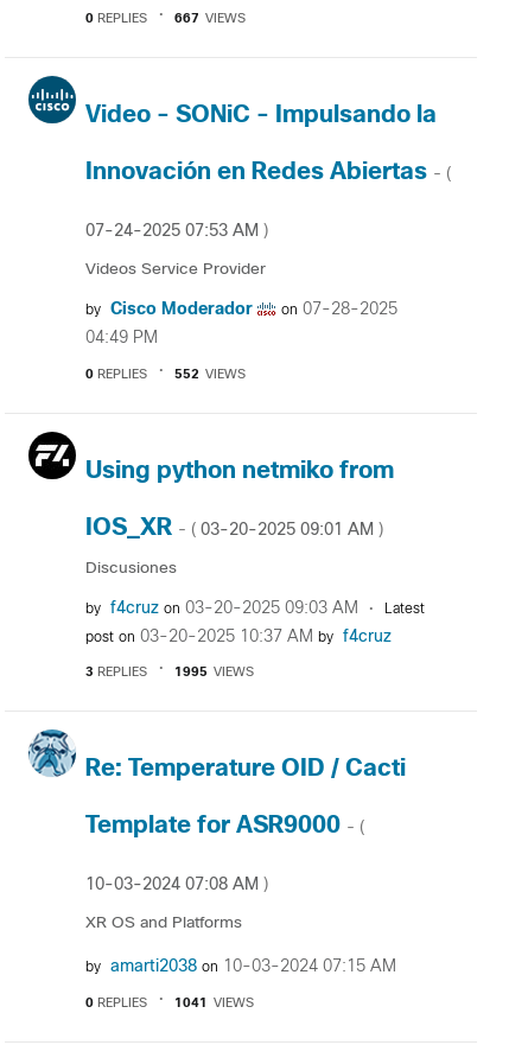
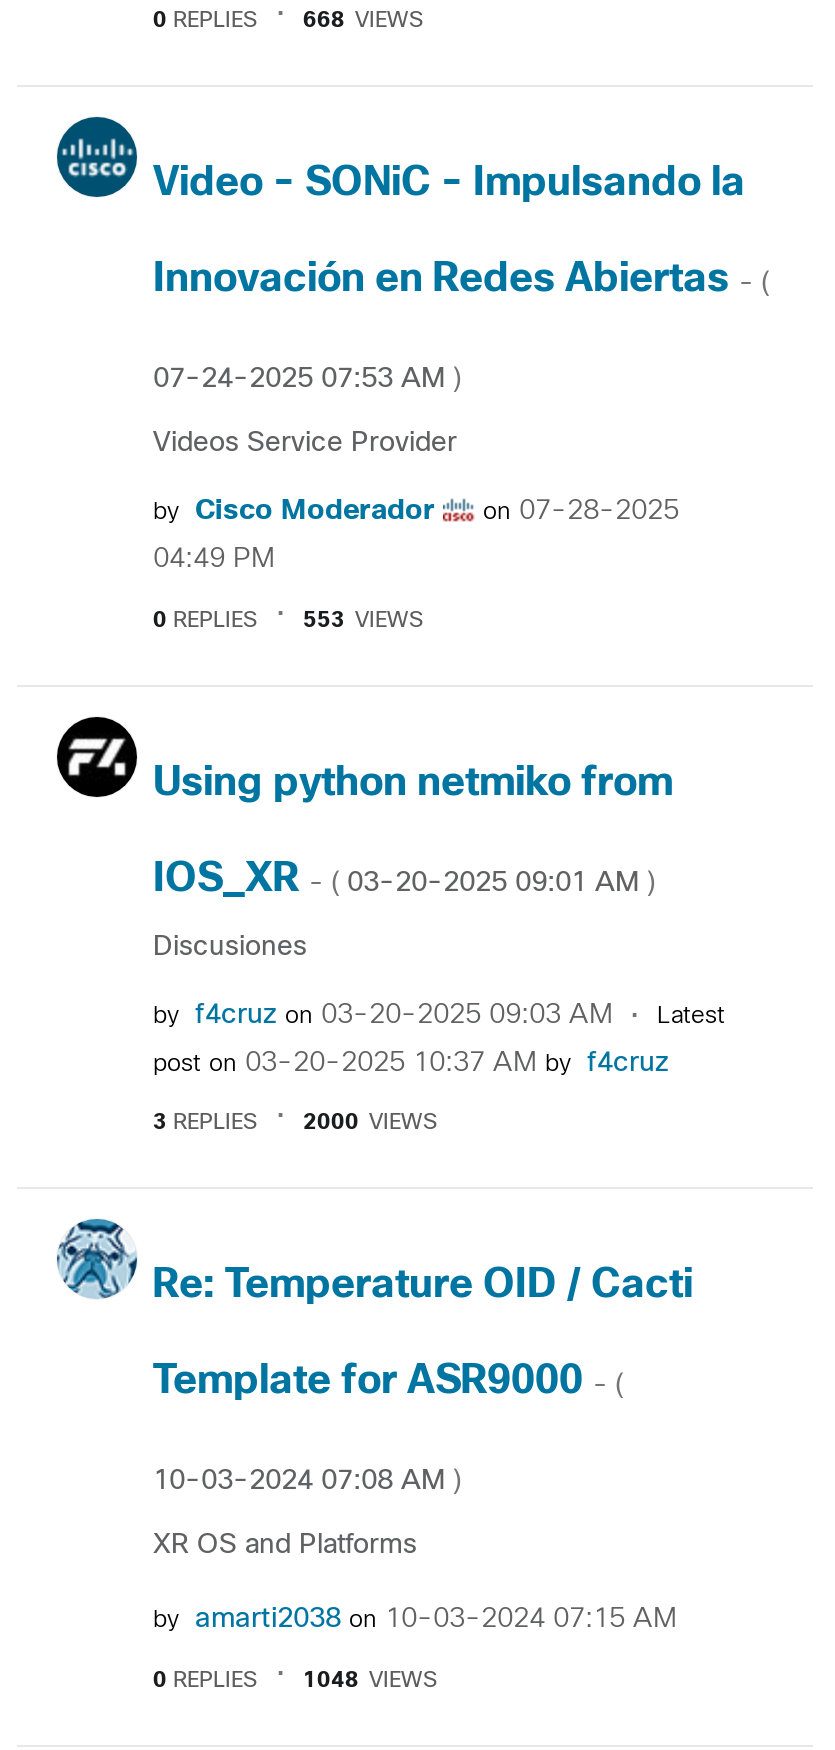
- 667 VIEWS
+ 668 VIEWS

- 552 VIEWS
+ 553 VIEWS

- 1995 VIEWS
+ 2000 VIEWS

- 1041 VIEWS
+ 1048 VIEWS
